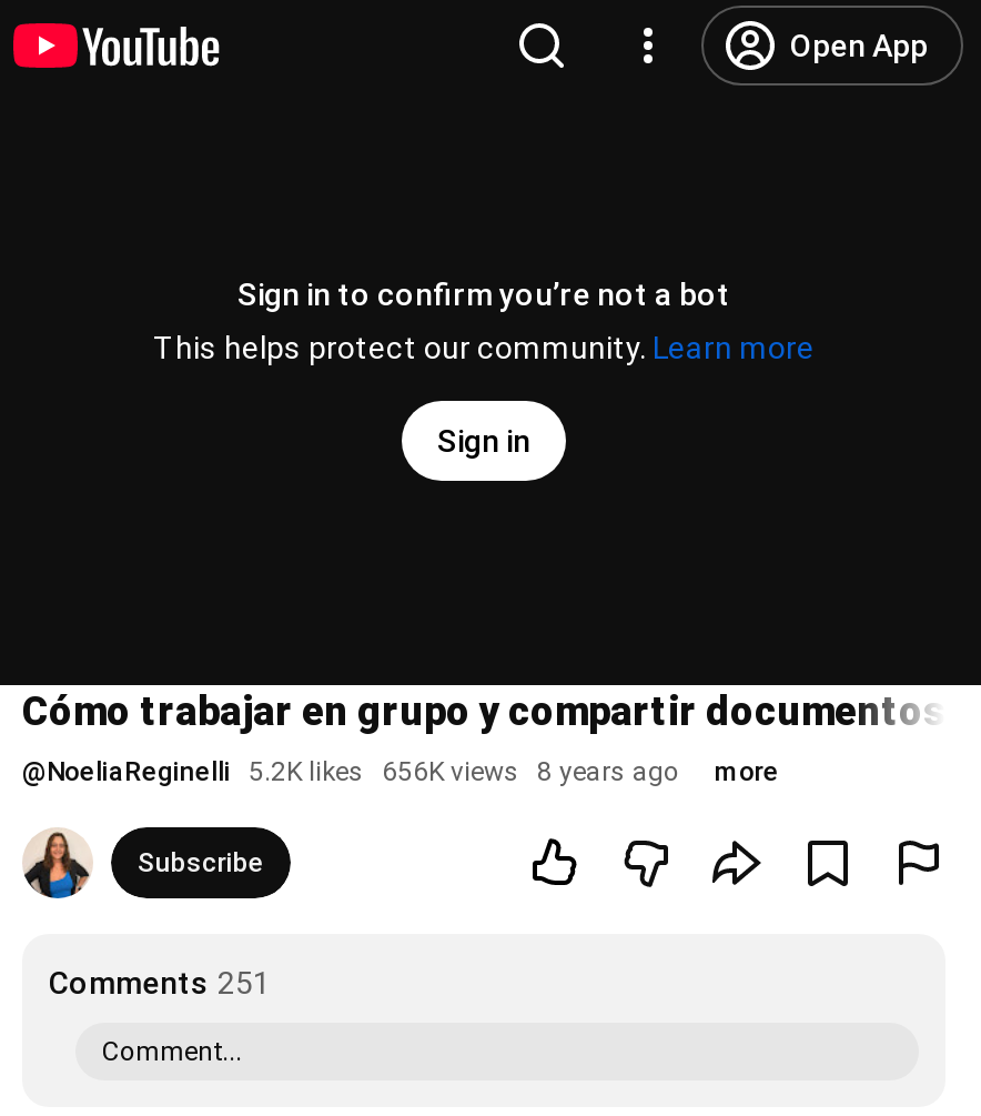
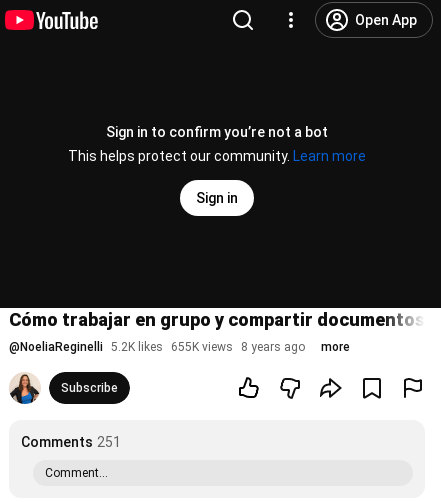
- @NoeliaReginelli 5.2K likes 656K views 8 years ago
+ @NoeliaReginelli 5.2K likes 655K views 8 years ago
